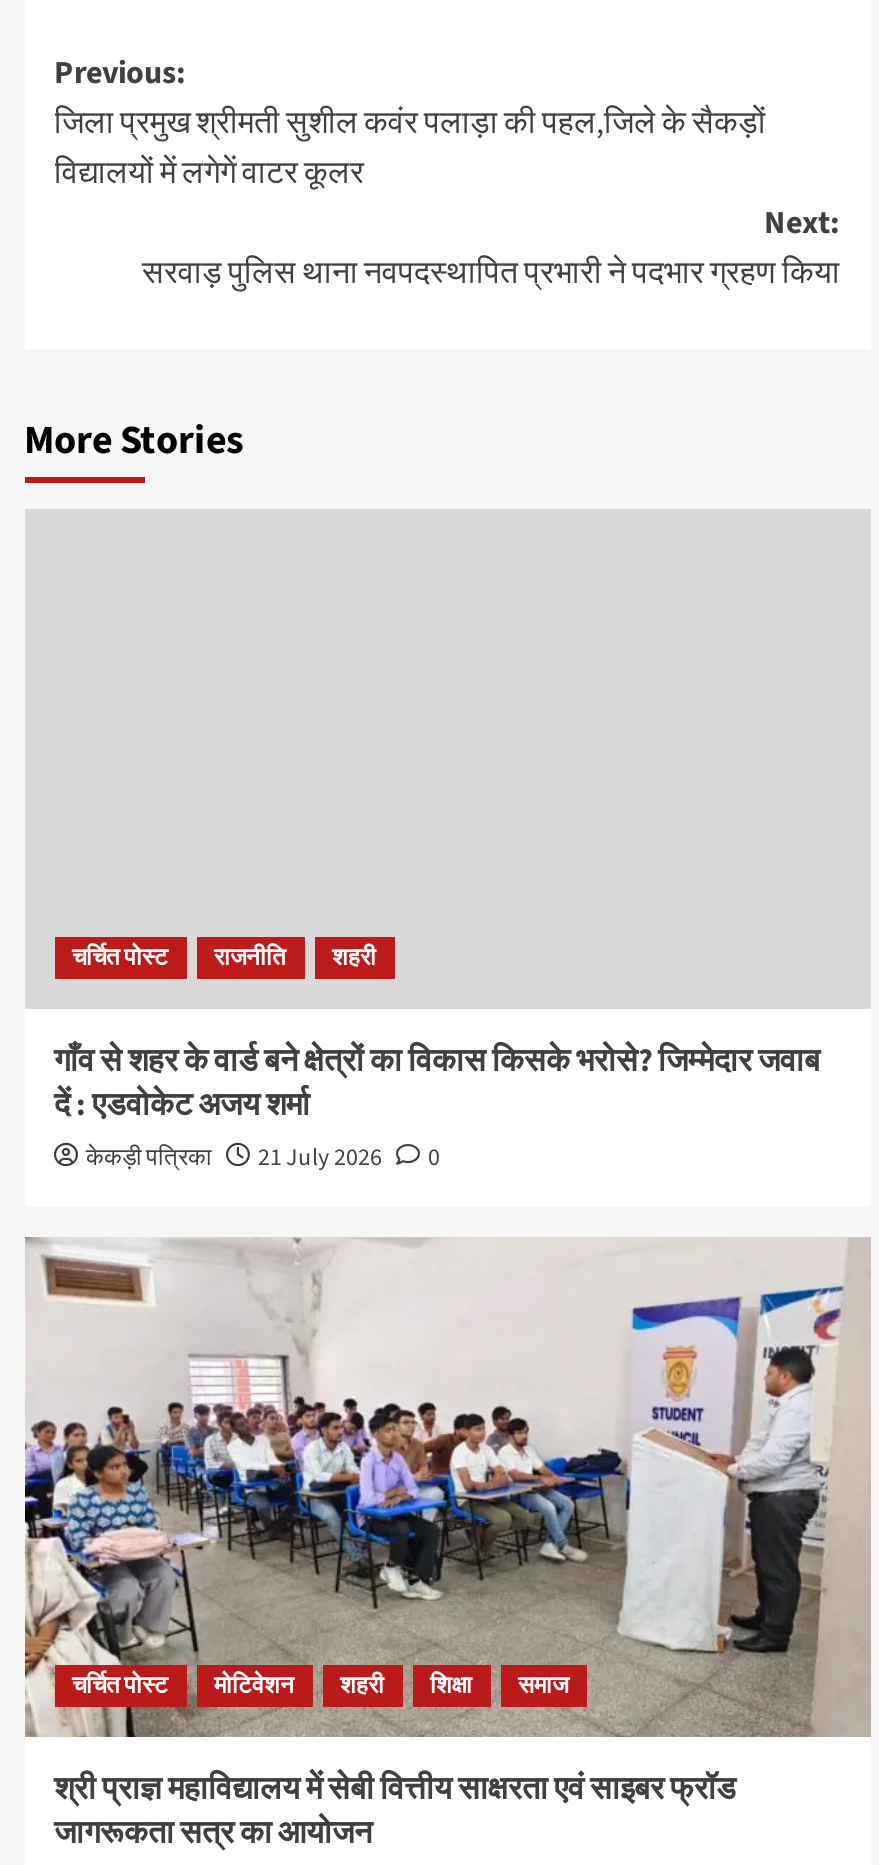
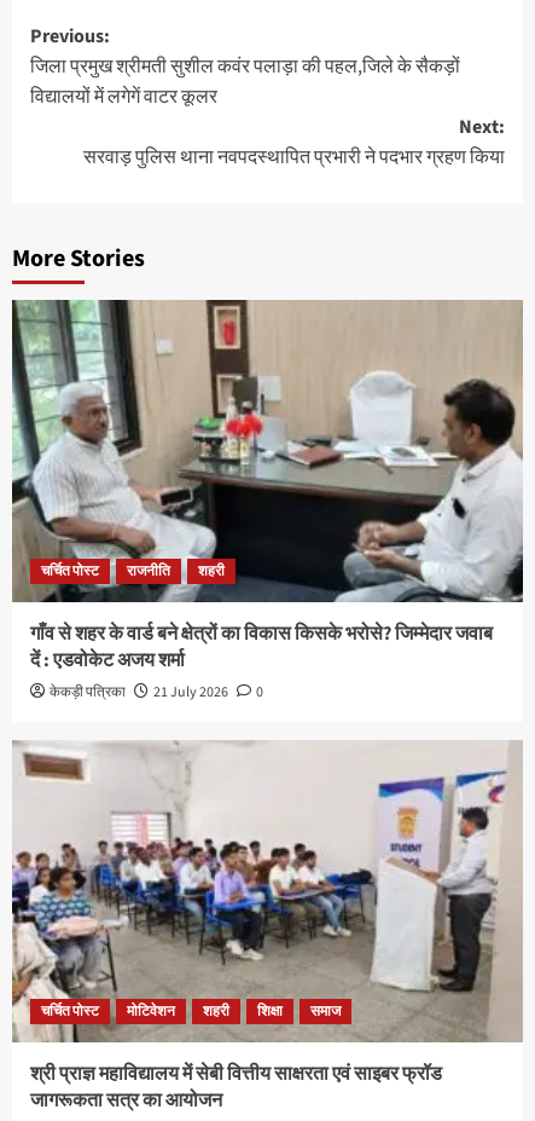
+ [image]
